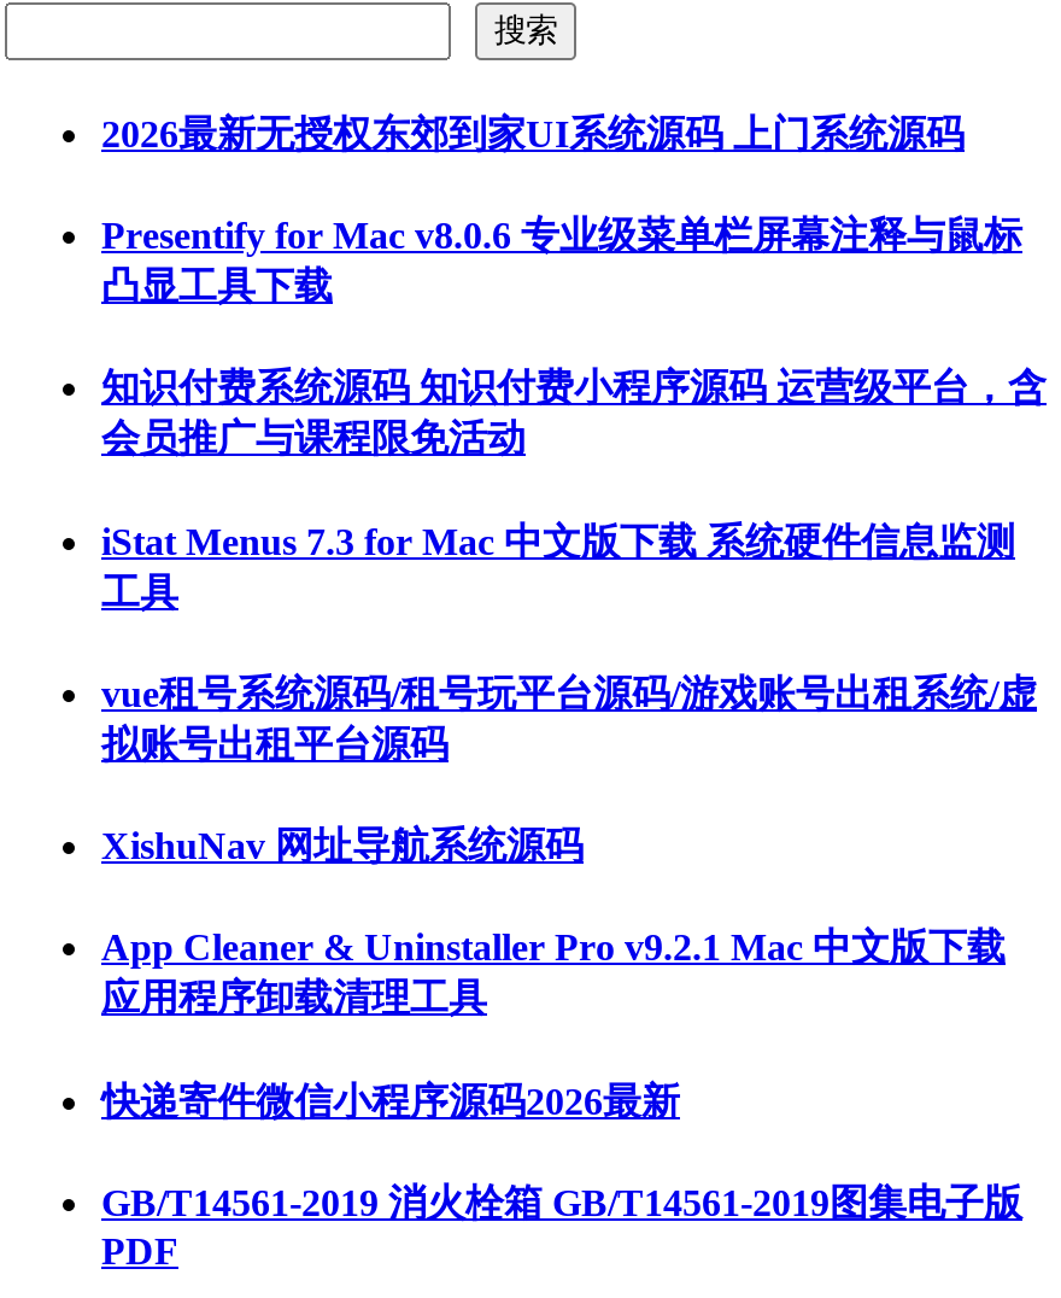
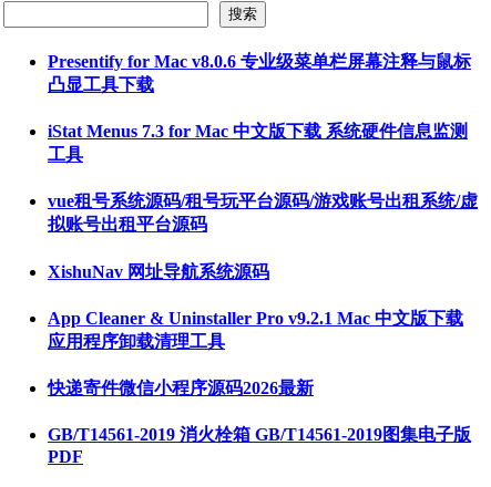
- 2026最新无授权东郊到家UI系统源码 上门系统源码

- 知识付费系统源码 知识付费小程序源码 运营级平台，含
- 会员推广与课程限免活动
